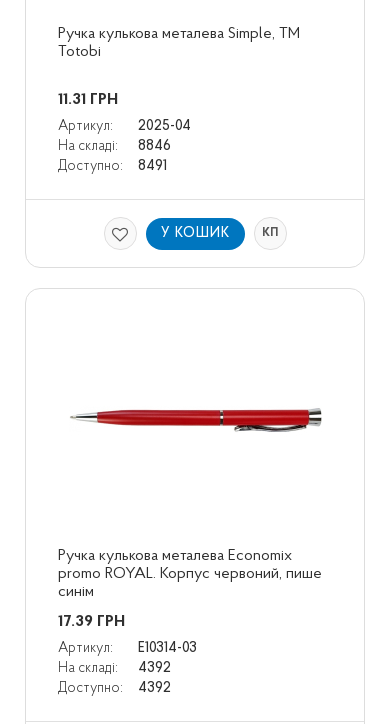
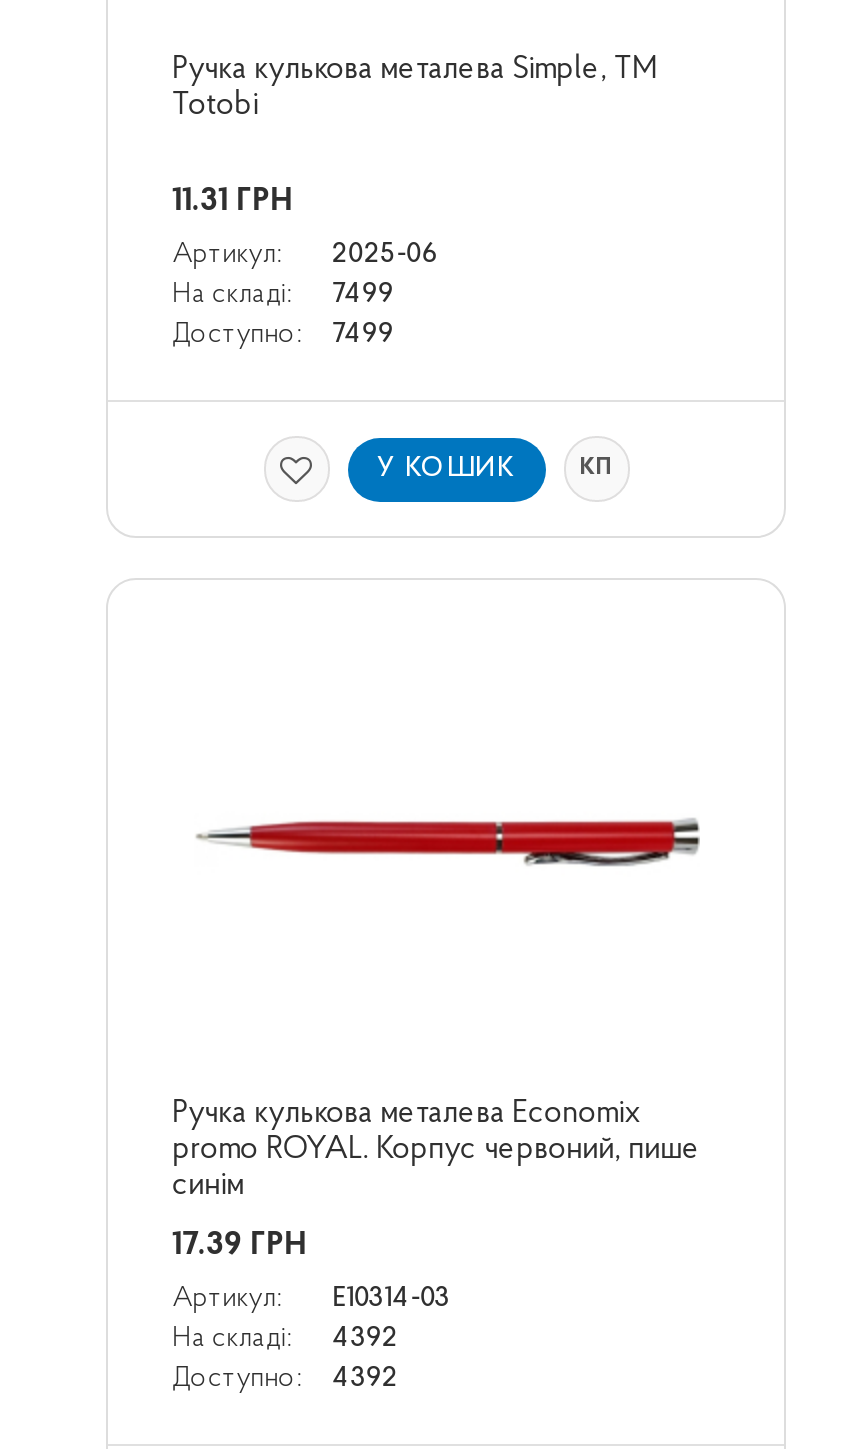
- Артикул: 2025-04
+ Артикул: 2025-06

- На складі: 8846
+ На складі: 7499

- Доступно: 8491
+ Доступно: 7499
